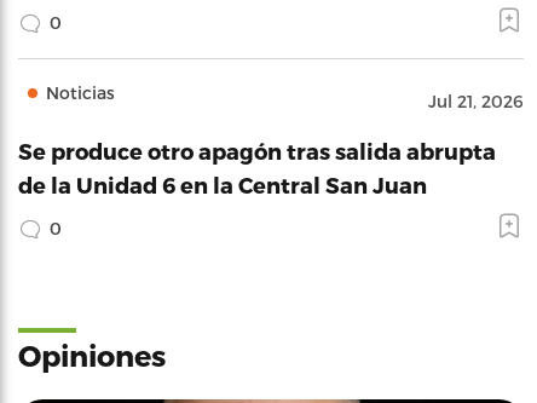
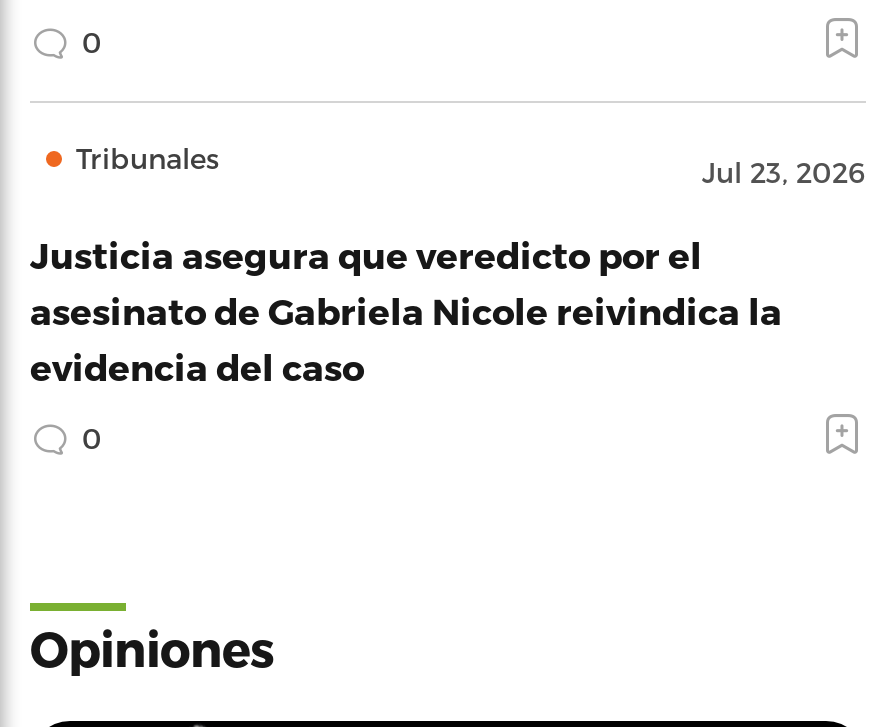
- Noticias
- Jul 21, 2026
+ Tribunales
+ Jul 23, 2026

- Se produce otro apagón tras salida abrupta
- de la Unidad 6 en la Central San Juan
+ Justicia asegura que veredicto por el
+ asesinato de Gabriela Nicole reivindica la
+ evidencia del caso
